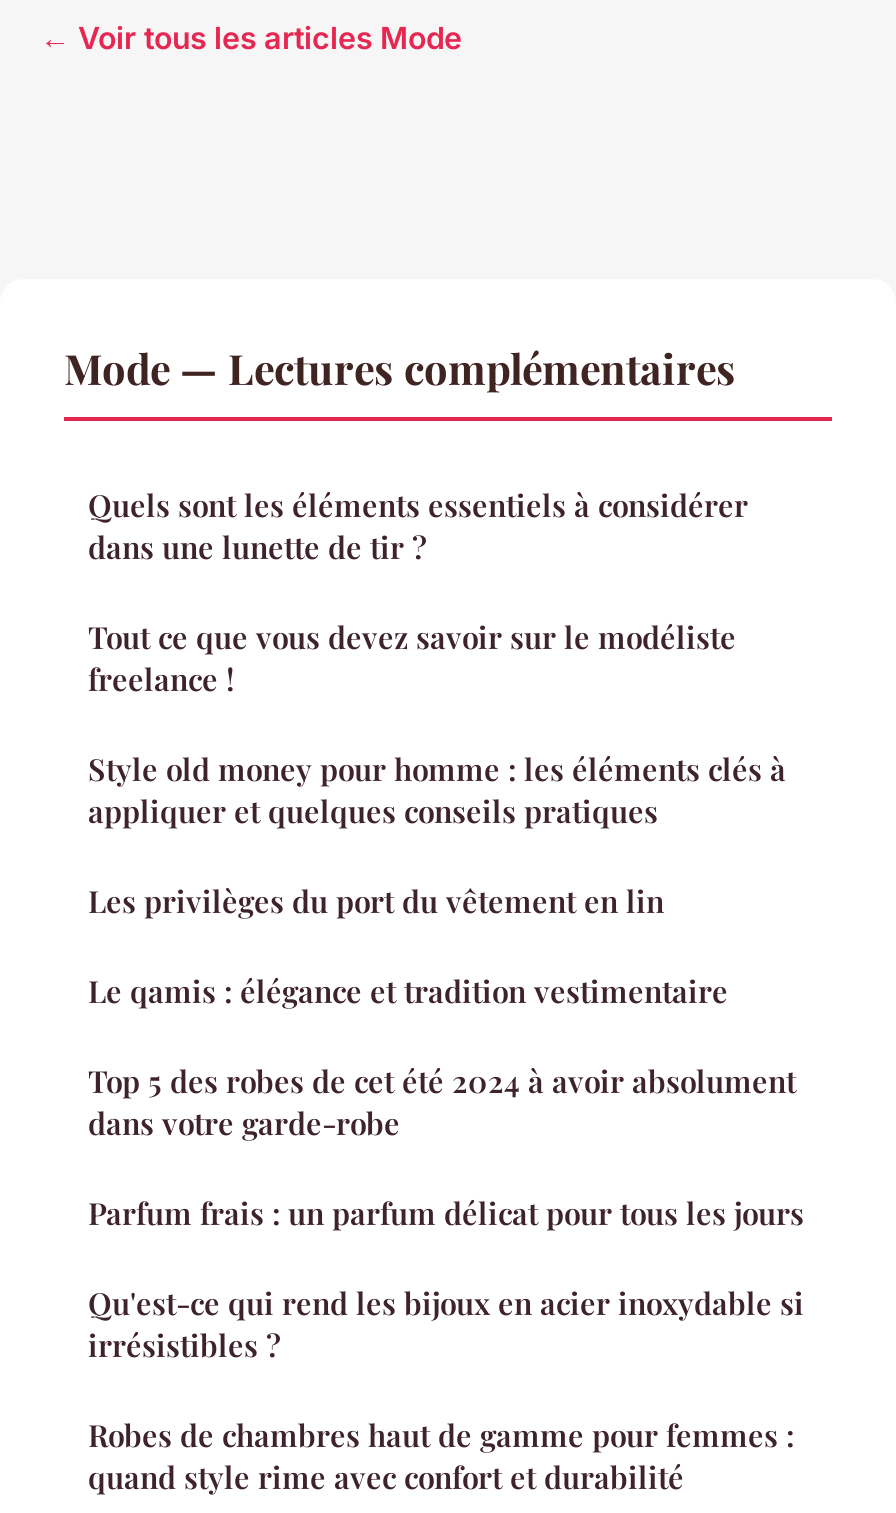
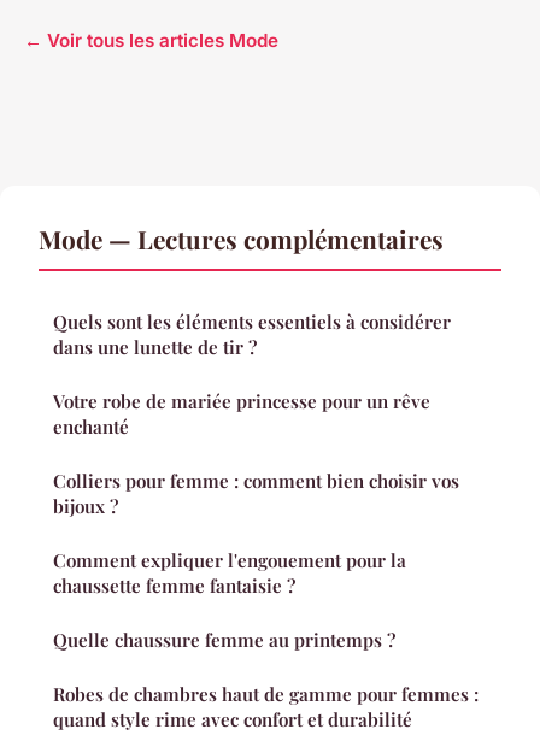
- Tout ce que vous devez savoir sur le modéliste
- freelance !
- Style old money pour homme : les éléments clés à
- appliquer et quelques conseils pratiques
- Les privilèges du port du vêtement en lin
- Le qamis : élégance et tradition vestimentaire
- Top 5 des robes de cet été 2024 à avoir absolument
- dans votre garde-robe
- Parfum frais : un parfum délicat pour tous les jours
- Qu'est-ce qui rend les bijoux en acier inoxydable si
- irrésistibles ?
+ Votre robe de mariée princesse pour un rêve
+ enchanté
+ Colliers pour femme : comment bien choisir vos
+ bijoux ?
+ Comment expliquer l'engouement pour la
+ chaussette femme fantaisie ?
+ Quelle chaussure femme au printemps ?
